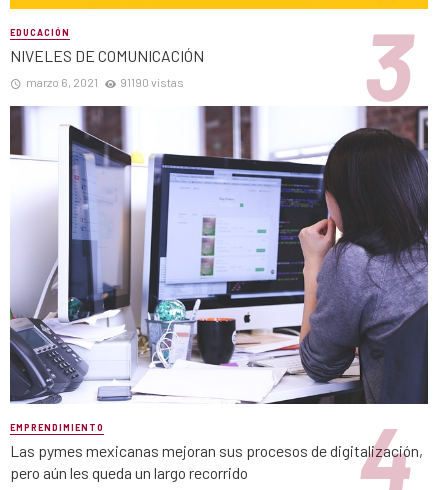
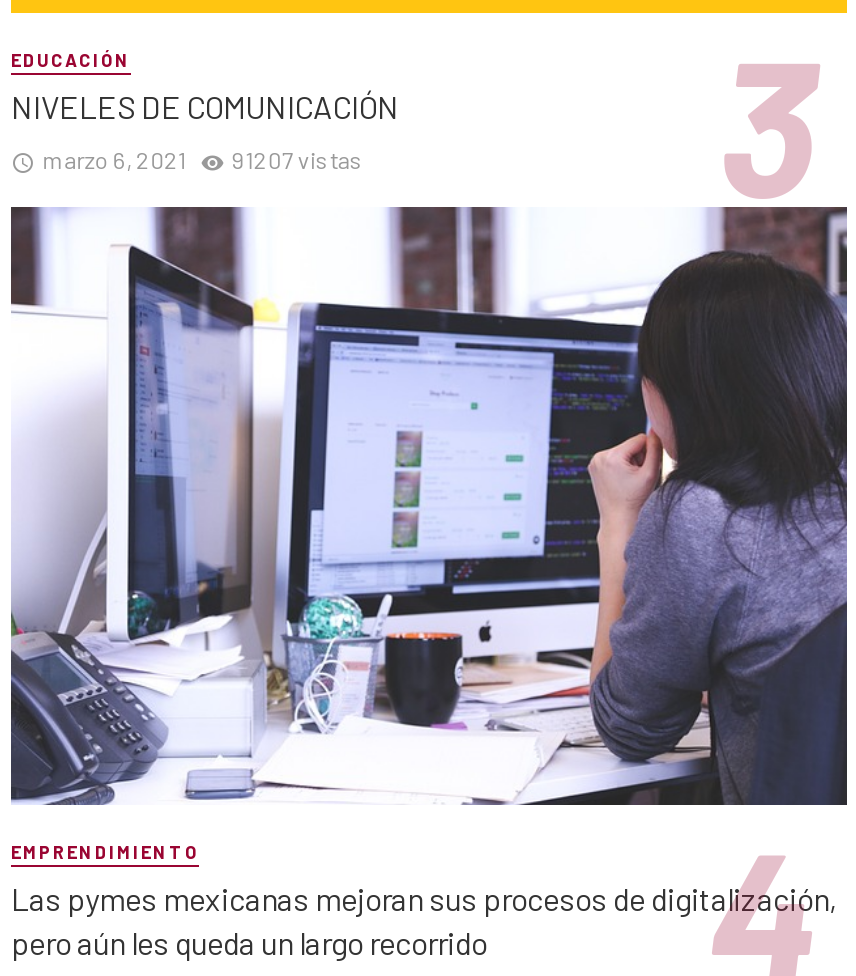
- marzo 6, 2021 91190 vistas
+ marzo 6, 2021 91207 vistas
